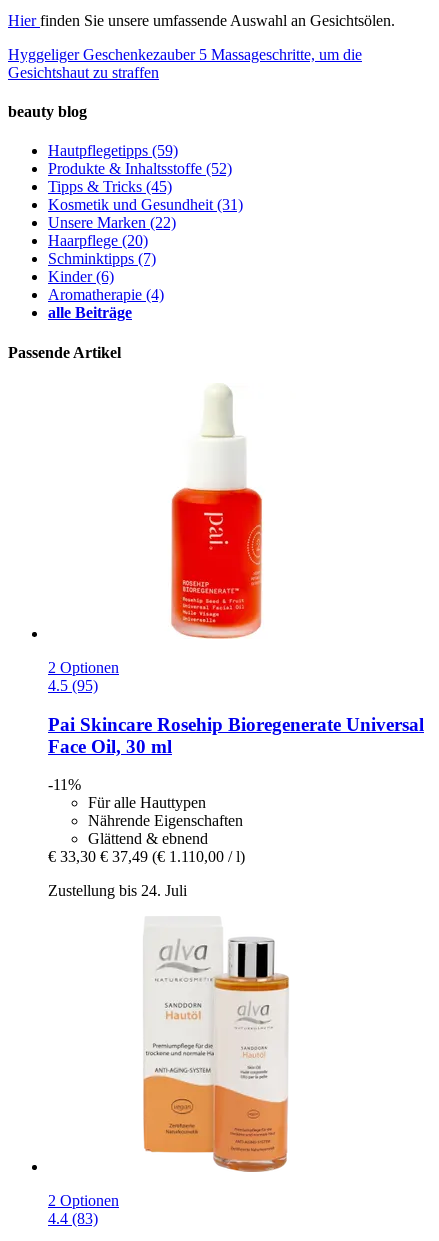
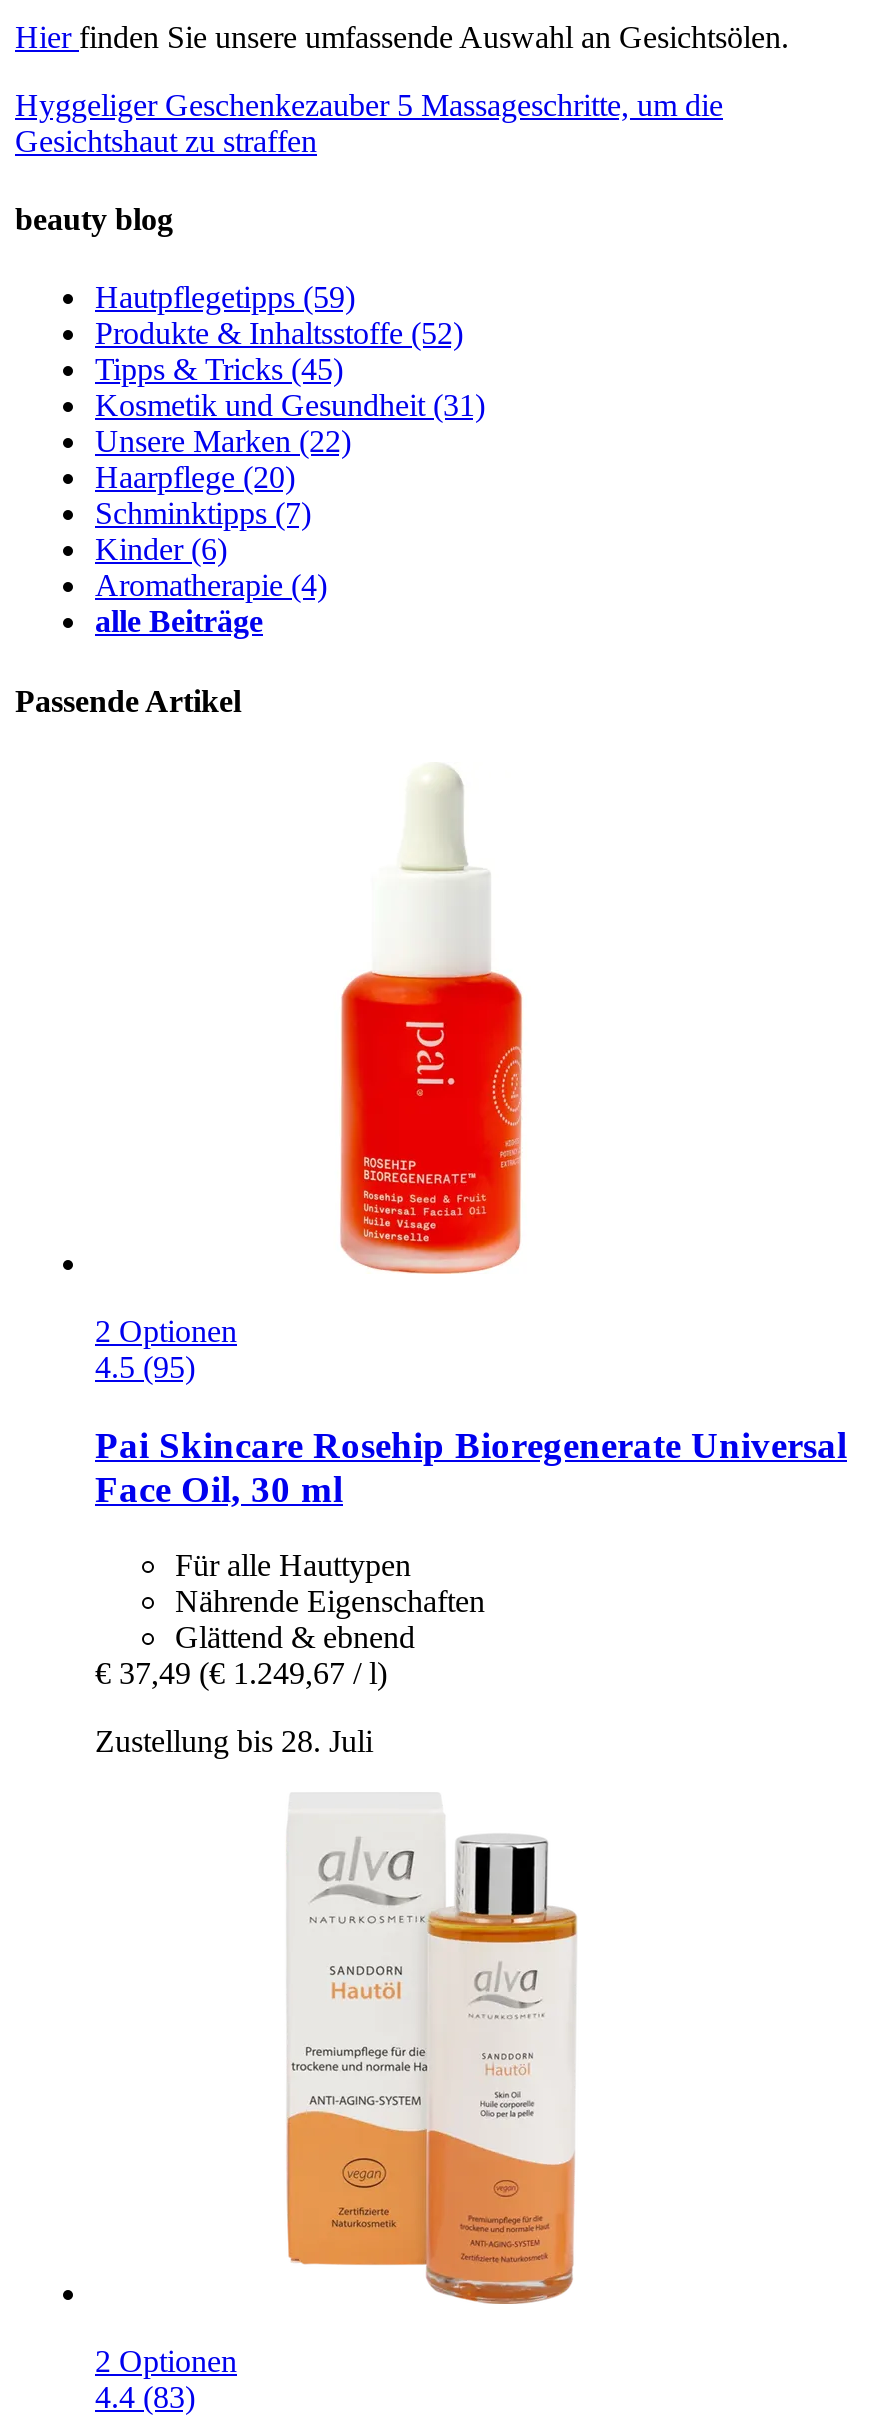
- -11%

- € 33,30 € 37,49 (€ 1.110,00 / l)
+ € 37,49 (€ 1.249,67 / l)

- Zustellung bis 24. Juli
+ Zustellung bis 28. Juli
